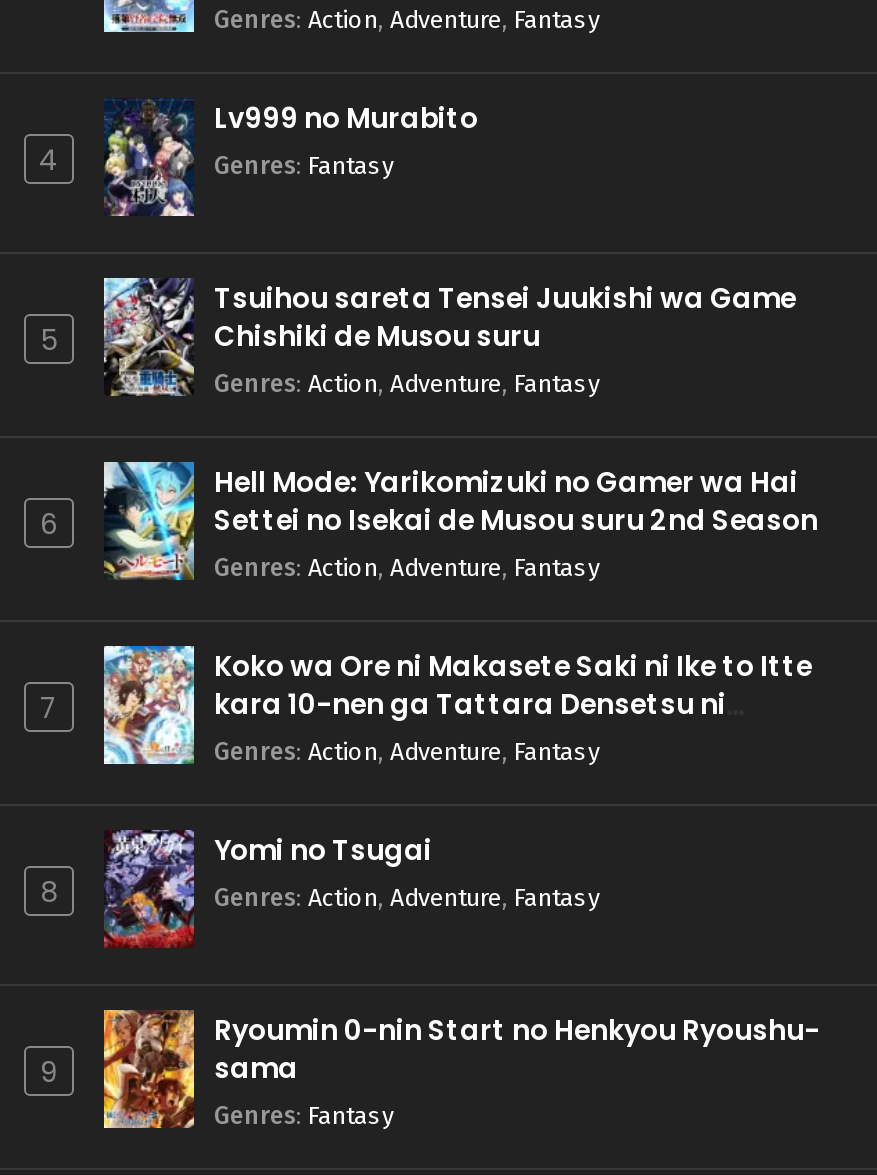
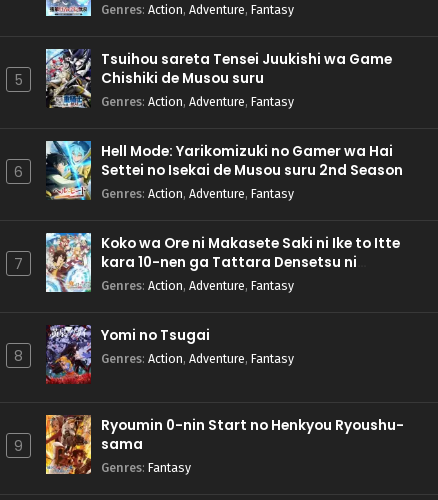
- [image]
- Lv999 no Murabito
- Genres: Fantasy

- 4
